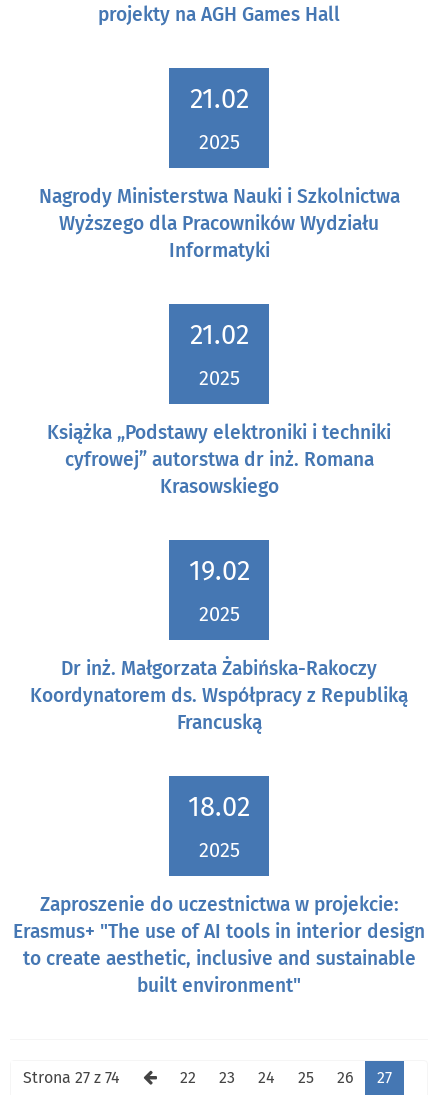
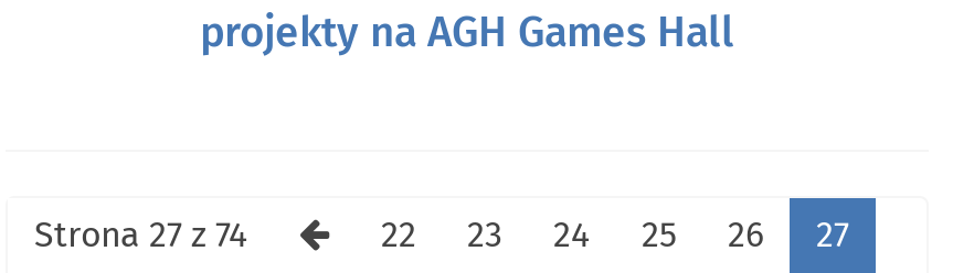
- 21.02
- 2025
- Nagrody Ministerstwa Nauki i Szkolnictwa
- Wyższego dla Pracowników Wydziału
- Informatyki
- 21.02
- 2025
- Książka „Podstawy elektroniki i techniki
- cyfrowej” autorstwa dr inż. Romana
- Krasowskiego
- 19.02
- 2025
- Dr inż. Małgorzata Żabińska-Rakoczy
- Koordynatorem ds. Współpracy z Republiką
- Francuską
- 18.02
- 2025
- Zaproszenie do uczestnictwa w projekcie:
- Erasmus+ "The use of AI tools in interior design
- to create aesthetic, inclusive and sustainable
- built environment"
